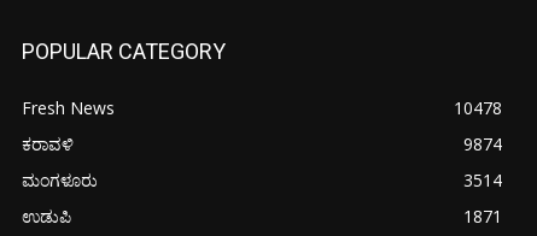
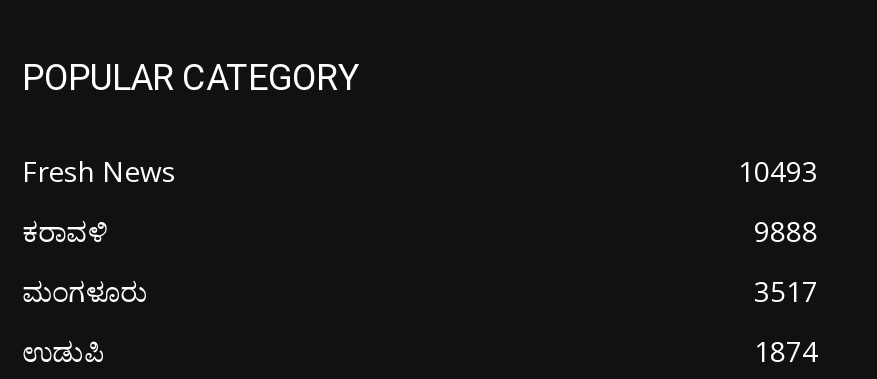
- 10478
+ 10493

- 9874
+ 9888

- 3514
+ 3517

- 1871
+ 1874
